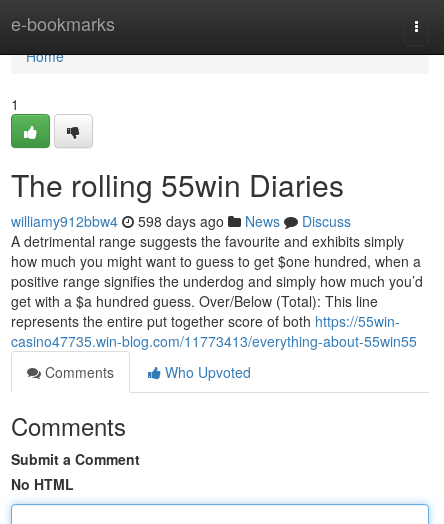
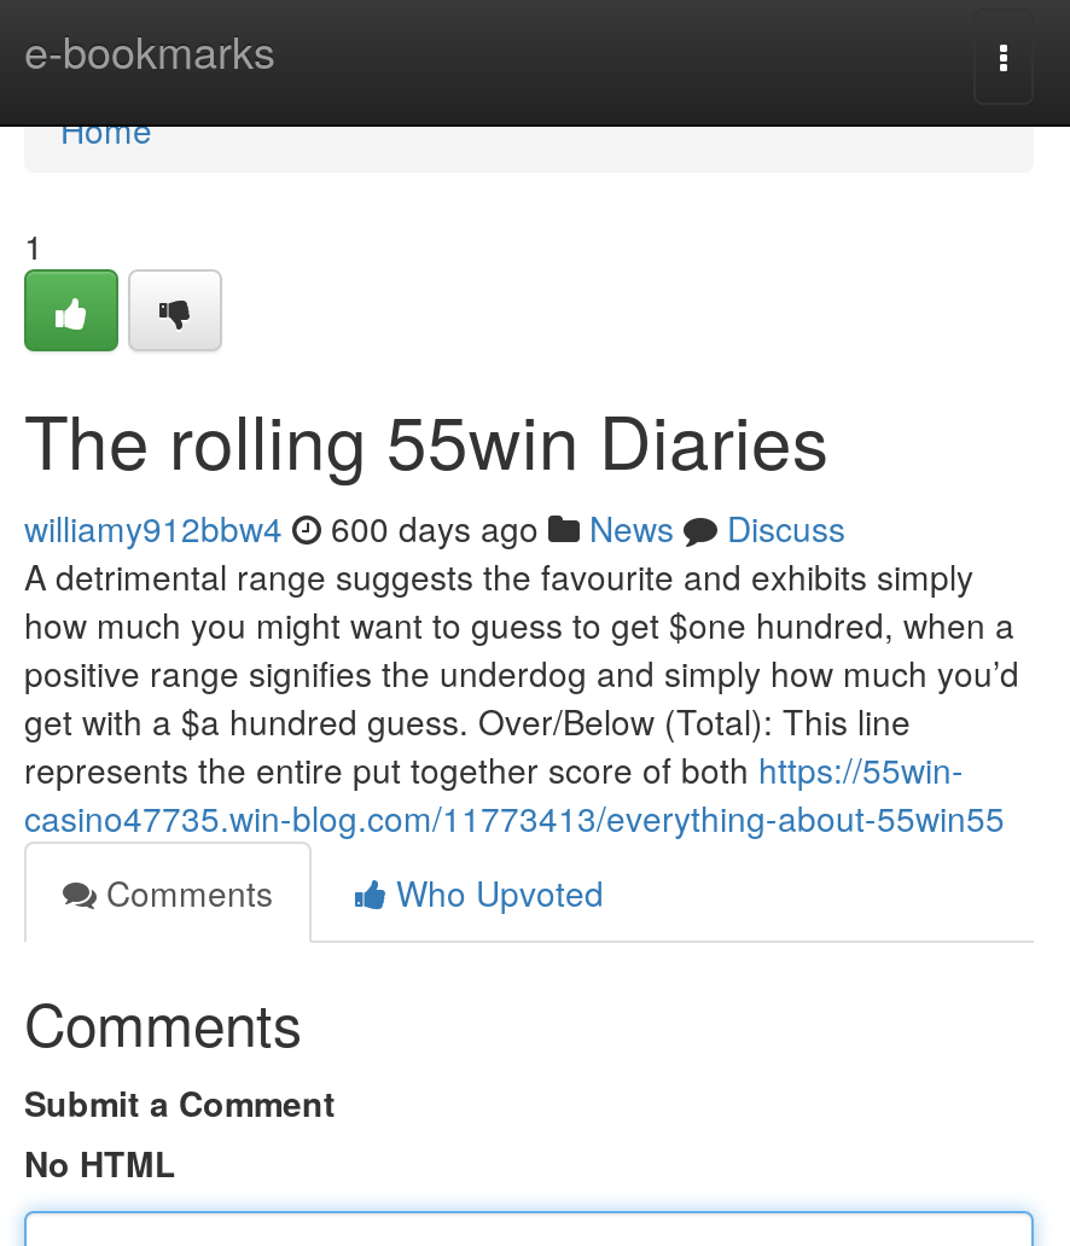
- williamy912bbw4 598 days ago News Discuss
+ williamy912bbw4 600 days ago News Discuss
